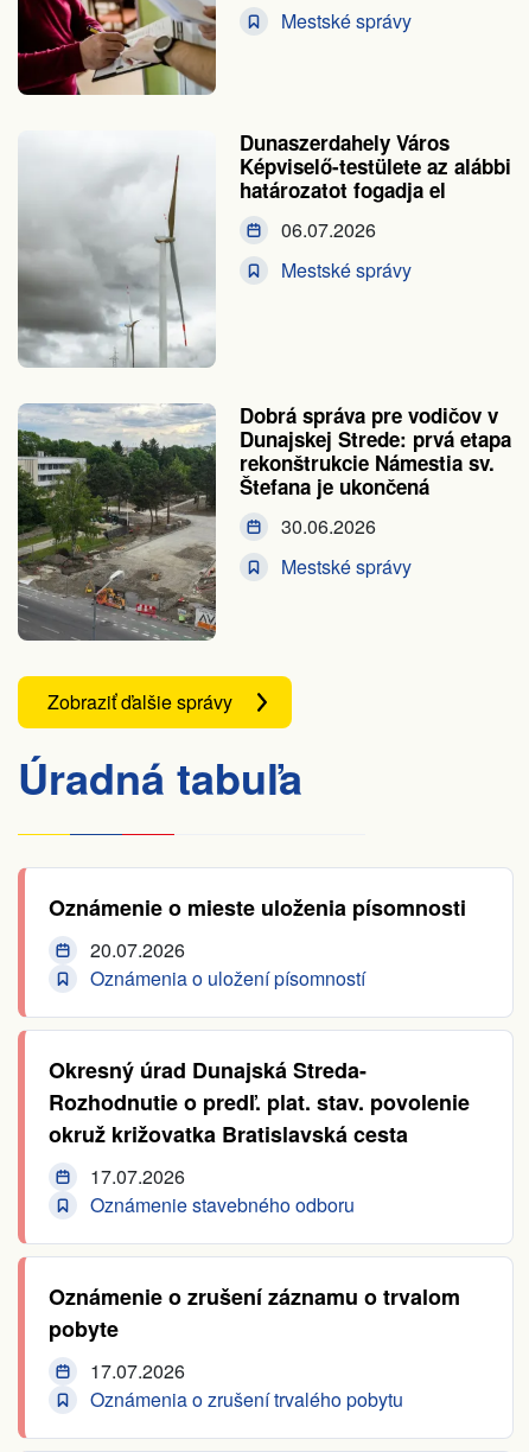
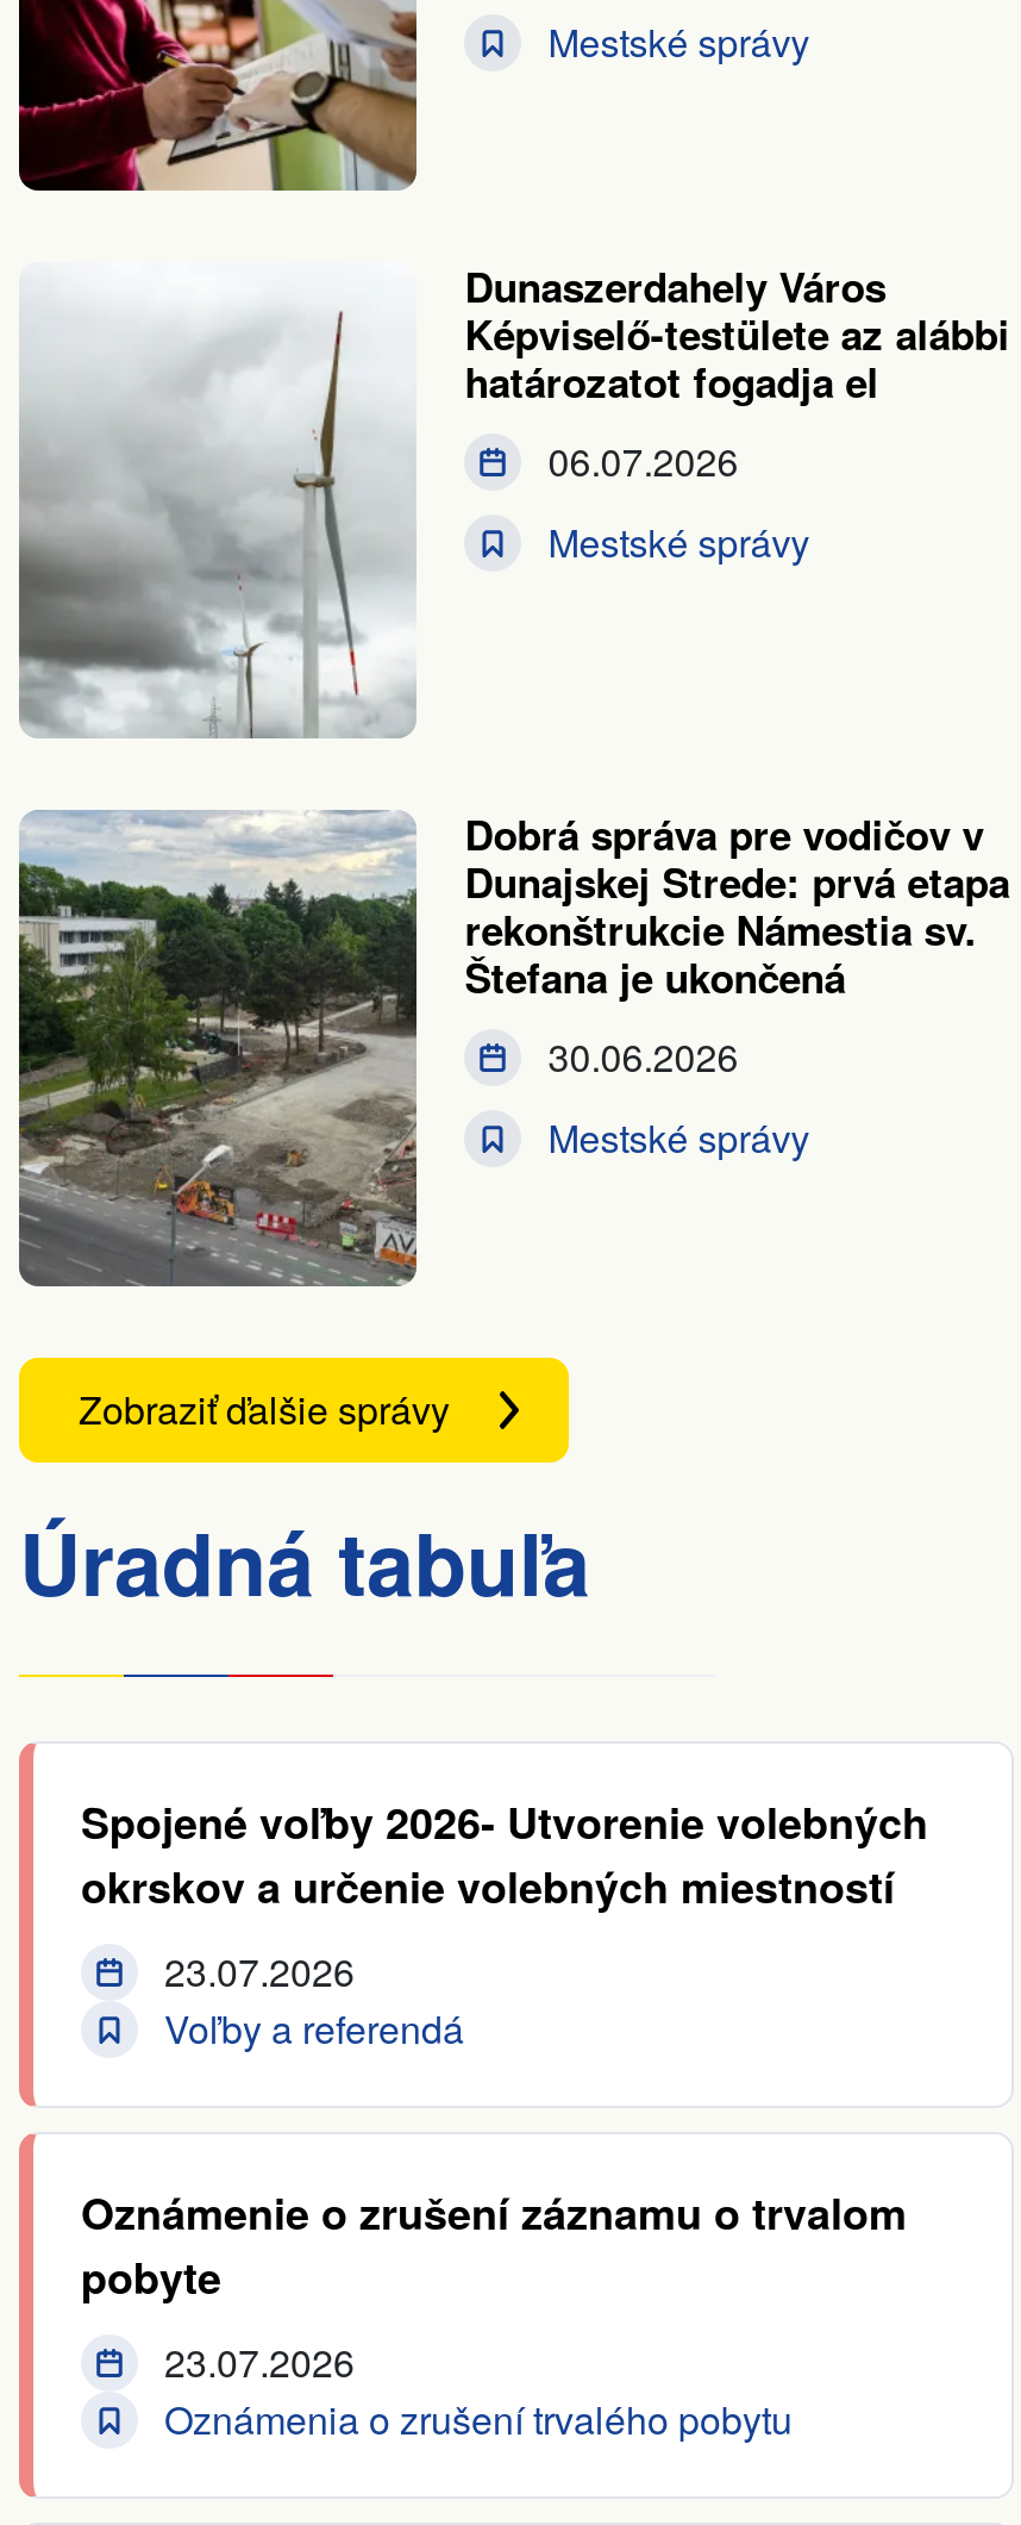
- Oznámenie o mieste uloženia písomnosti
- 20.07.2026
- Oznámenia o uložení písomností
- Okresný úrad Dunajská Streda-
- Rozhodnutie o predľ. plat. stav. povolenie
- okruž križovatka Bratislavská cesta
- 17.07.2026
- Oznámenie stavebného odboru
+ Spojené voľby 2026- Utvorenie volebných
+ okrskov a určenie volebných miestností
+ 23.07.2026
+ Voľby a referendá

- 17.07.2026
+ 23.07.2026
